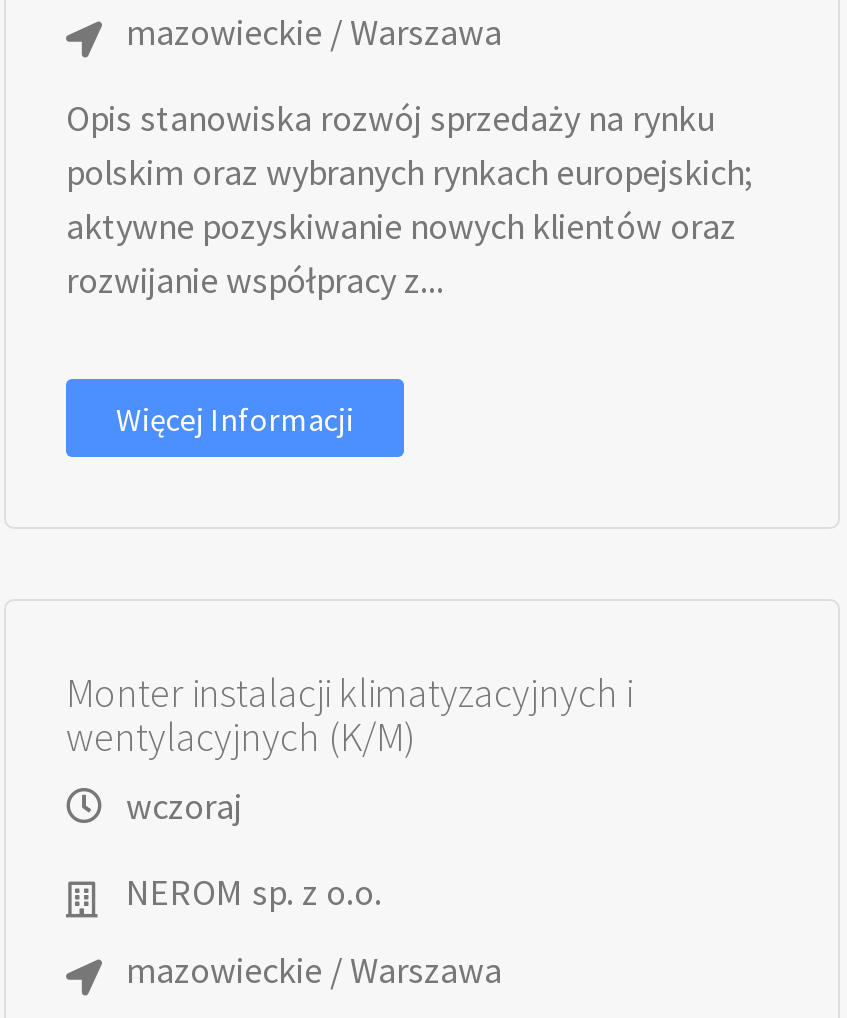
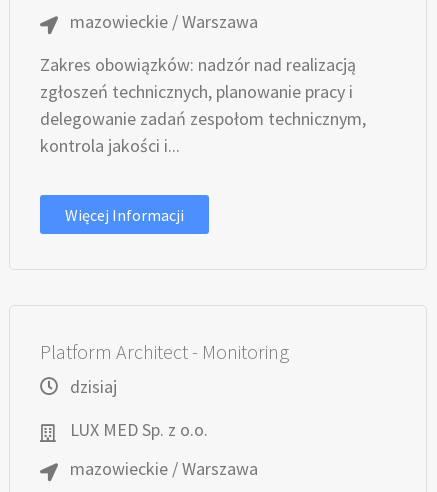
- Opis stanowiska rozwój sprzedaży na rynku
- polskim oraz wybranych rynkach europejskich;
- aktywne pozyskiwanie nowych klientów oraz
- rozwijanie współpracy z...
+ Zakres obowiązków: nadzór nad realizacją
+ zgłoszeń technicznych, planowanie pracy i
+ delegowanie zadań zespołom technicznym,
+ kontrola jakości i...

- Monter instalacji klimatyzacyjnych i
- wentylacyjnych (K/M)
- wczoraj
+ Platform Architect - Monitoring
+ dzisiaj

- NEROM sp. z o.o.
+ LUX MED Sp. z o.o.
